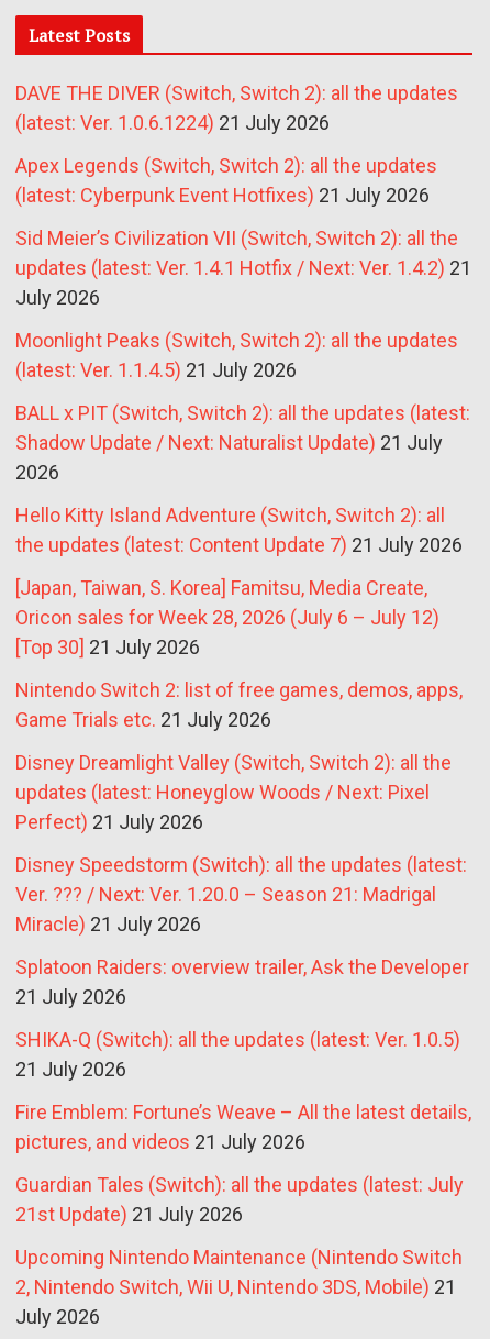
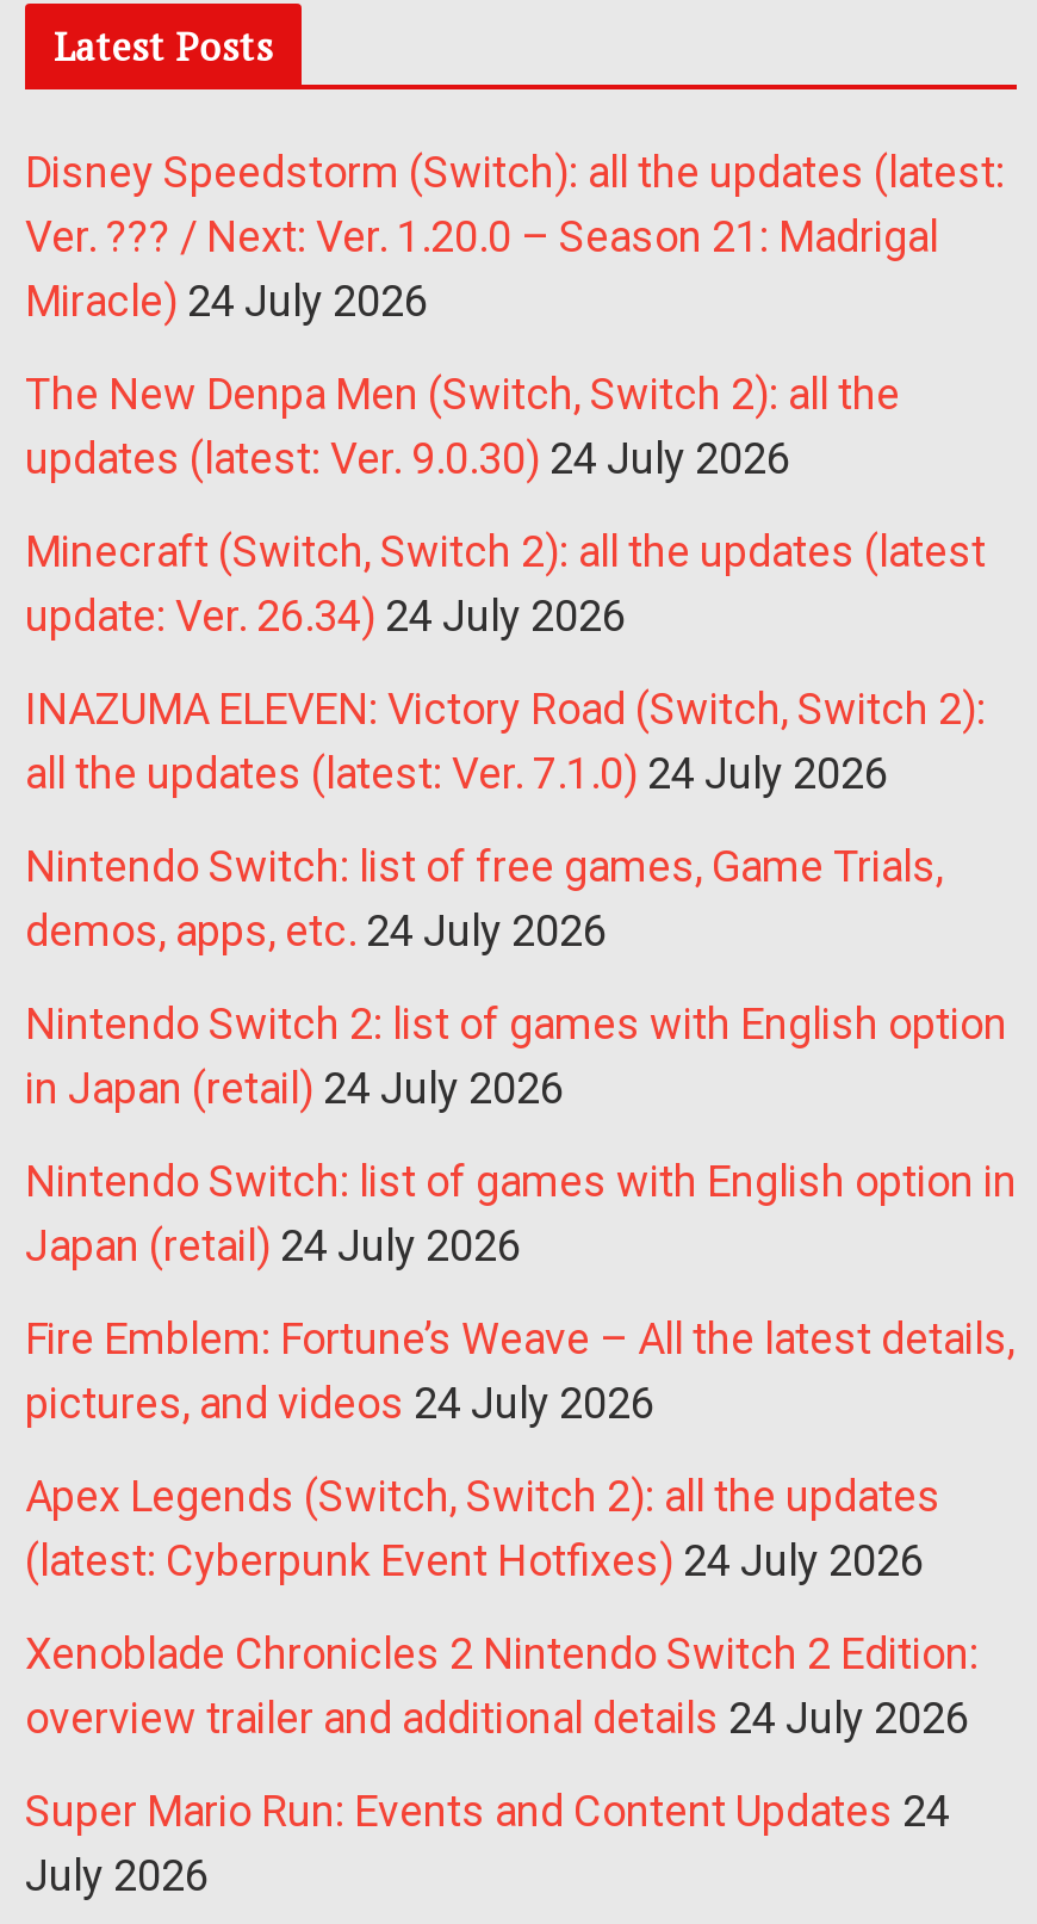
- DAVE THE DIVER (Switch, Switch 2): all the updates
- (latest: Ver. 1.0.6.1224) 21 July 2026
- (latest: Cyberpunk Event Hotfixes) 21 July 2026
- Sid Meier’s Civilization VII (Switch, Switch 2): all the
- updates (latest: Ver. 1.4.1 Hotfix / Next: Ver. 1.4.2) 21
- July 2026
- Moonlight Peaks (Switch, Switch 2): all the updates
- (latest: Ver. 1.1.4.5) 21 July 2026
- BALL x PIT (Switch, Switch 2): all the updates (latest:
- Shadow Update / Next: Naturalist Update) 21 July
- 2026
- Hello Kitty Island Adventure (Switch, Switch 2): all
- the updates (latest: Content Update 7) 21 July 2026
- [Japan, Taiwan, S. Korea] Famitsu, Media Create,
- Oricon sales for Week 28, 2026 (July 6 – July 12)
- [Top 30] 21 July 2026
- Nintendo Switch 2: list of free games, demos, apps,
- Game Trials etc. 21 July 2026
- Disney Dreamlight Valley (Switch, Switch 2): all the
- updates (latest: Honeyglow Woods / Next: Pixel
- Perfect) 21 July 2026

moved down: Apex Legends (Switch, Switch 2): all the updates

moved up: Disney Speedstorm (Switch): all the updates (latest: | Ver. ??? / Next: Ver. 1.20.0 – Season 21: Madrigal

- Miracle) 21 July 2026
- Splatoon Raiders: overview trailer, Ask the Developer
- 21 July 2026
- SHIKA-Q (Switch): all the updates (latest: Ver. 1.0.5)
- 21 July 2026
+ Miracle) 24 July 2026
+ The New Denpa Men (Switch, Switch 2): all the
+ updates (latest: Ver. 9.0.30) 24 July 2026
+ Minecraft (Switch, Switch 2): all the updates (latest
+ update: Ver. 26.34) 24 July 2026
+ INAZUMA ELEVEN: Victory Road (Switch, Switch 2):
+ all the updates (latest: Ver. 7.1.0) 24 July 2026
+ Nintendo Switch: list of free games, Game Trials,
+ demos, apps, etc. 24 July 2026
+ Nintendo Switch 2: list of games with English option
+ in Japan (retail) 24 July 2026
+ Nintendo Switch: list of games with English option in
+ Japan (retail) 24 July 2026

moved up: Fire Emblem: Fortune’s Weave – All the latest details,

- pictures, and videos 21 July 2026
- Guardian Tales (Switch): all the updates (latest: July
- 21st Update) 21 July 2026
- Upcoming Nintendo Maintenance (Nintendo Switch
- 2, Nintendo Switch, Wii U, Nintendo 3DS, Mobile) 21
+ pictures, and videos 24 July 2026
+ (latest: Cyberpunk Event Hotfixes) 24 July 2026
+ Xenoblade Chronicles 2 Nintendo Switch 2 Edition:
+ overview trailer and additional details 24 July 2026
+ Super Mario Run: Events and Content Updates 24
